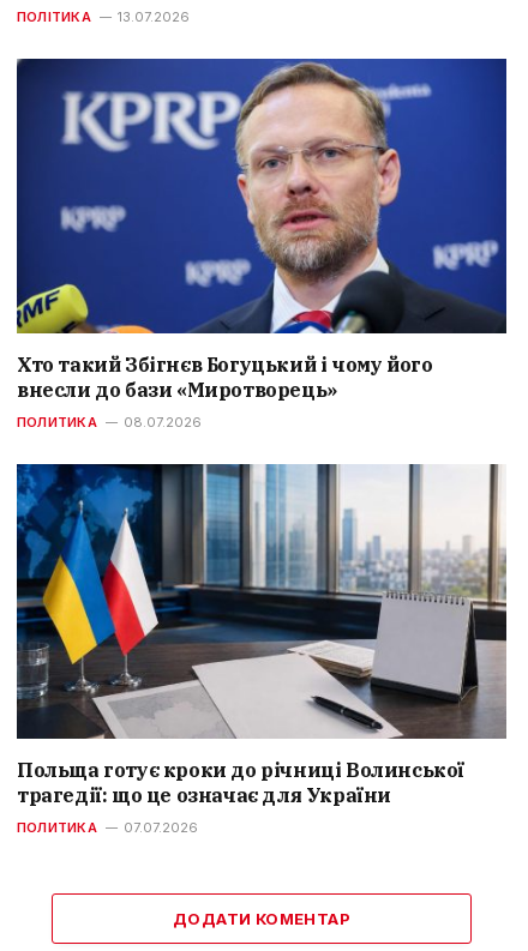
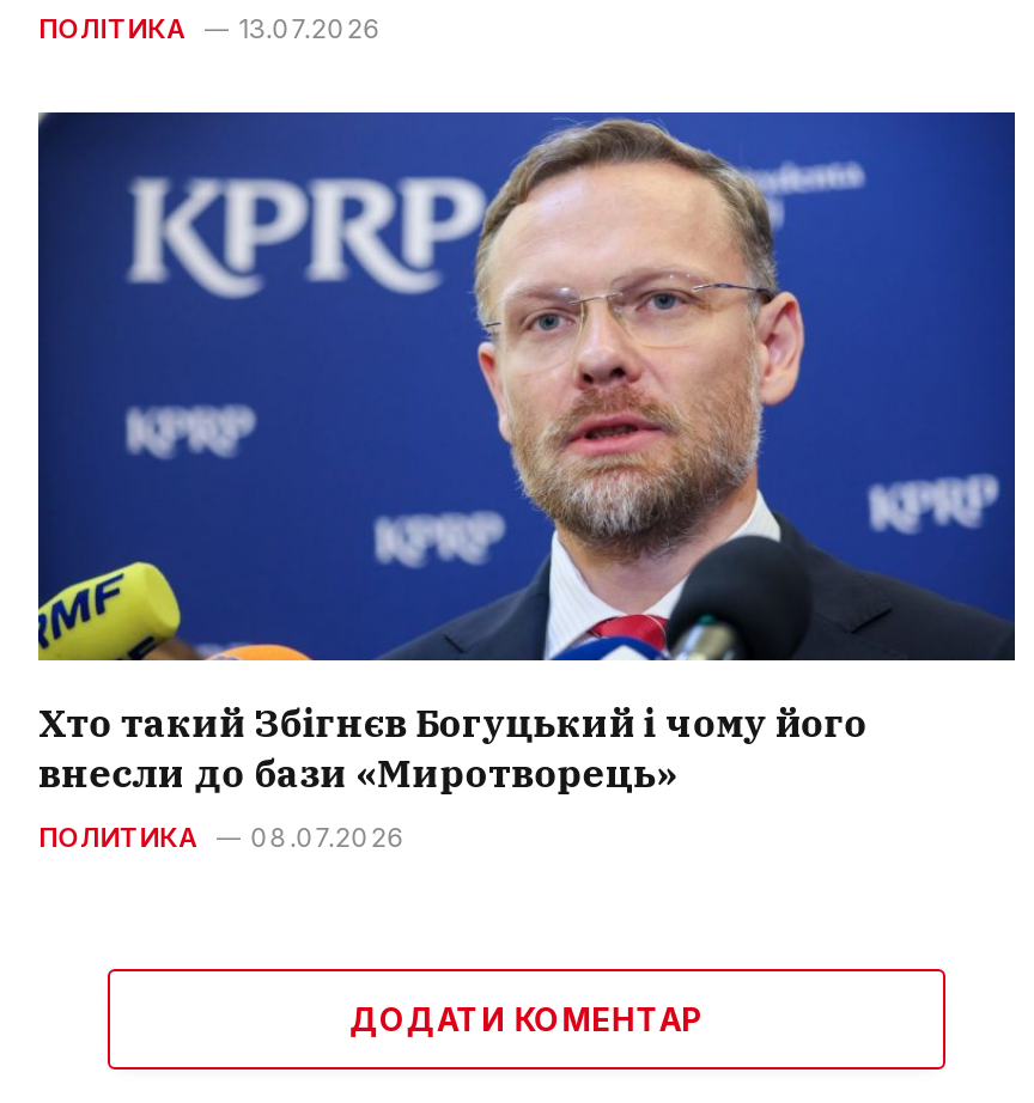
- [image]
- Польща готує кроки до річниці Волинської
- трагедії: що це означає для України
- ПОЛИТИКА
- 07.07.2026
